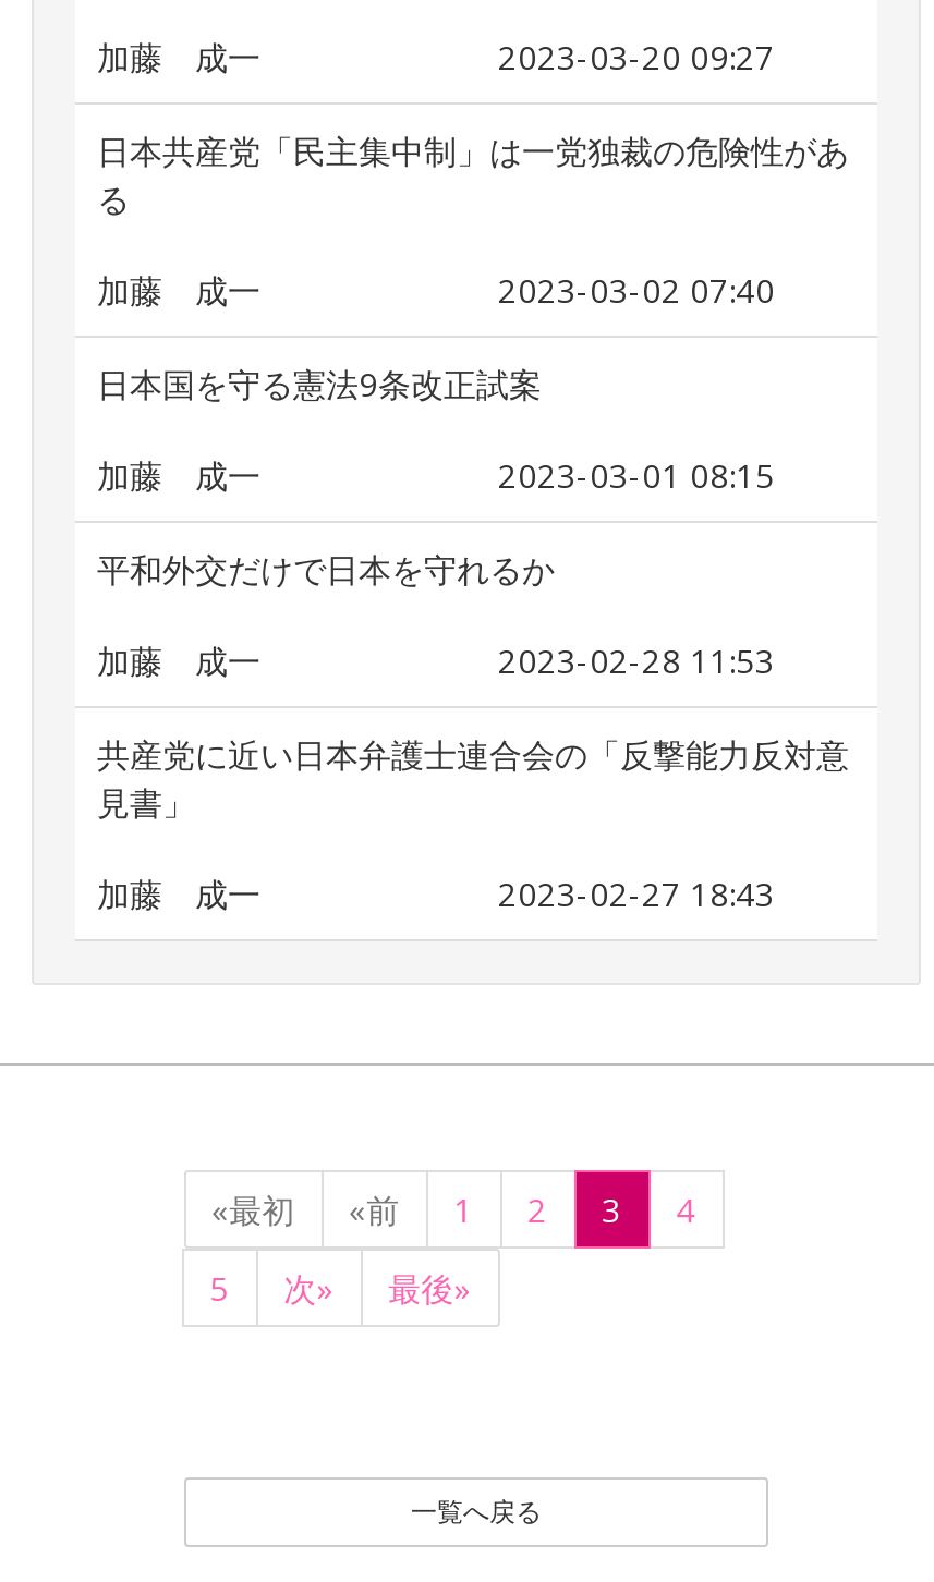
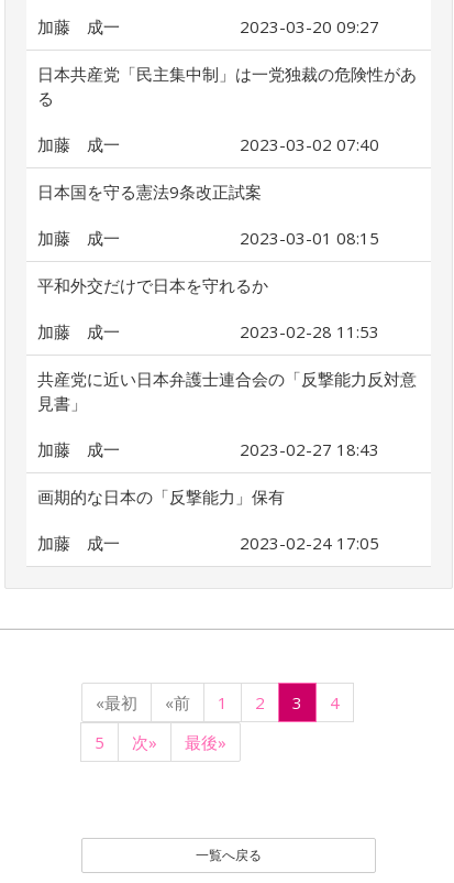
+ 画期的な日本の「反撃能力」保有
+ 加藤 成一
+ 2023-02-24 17:05
